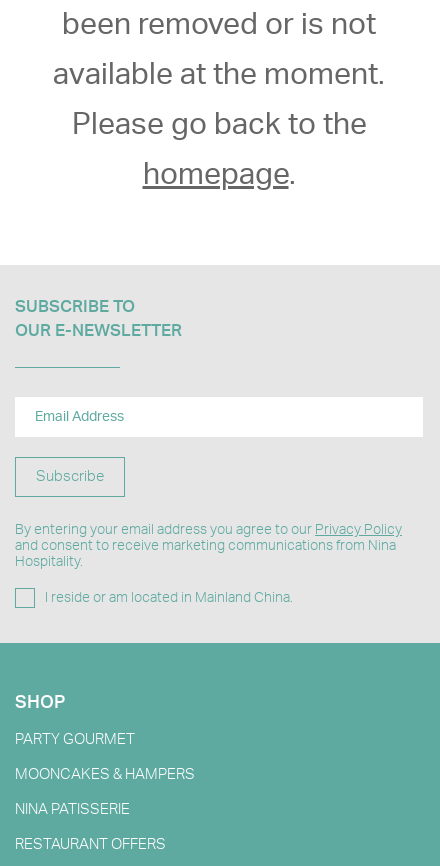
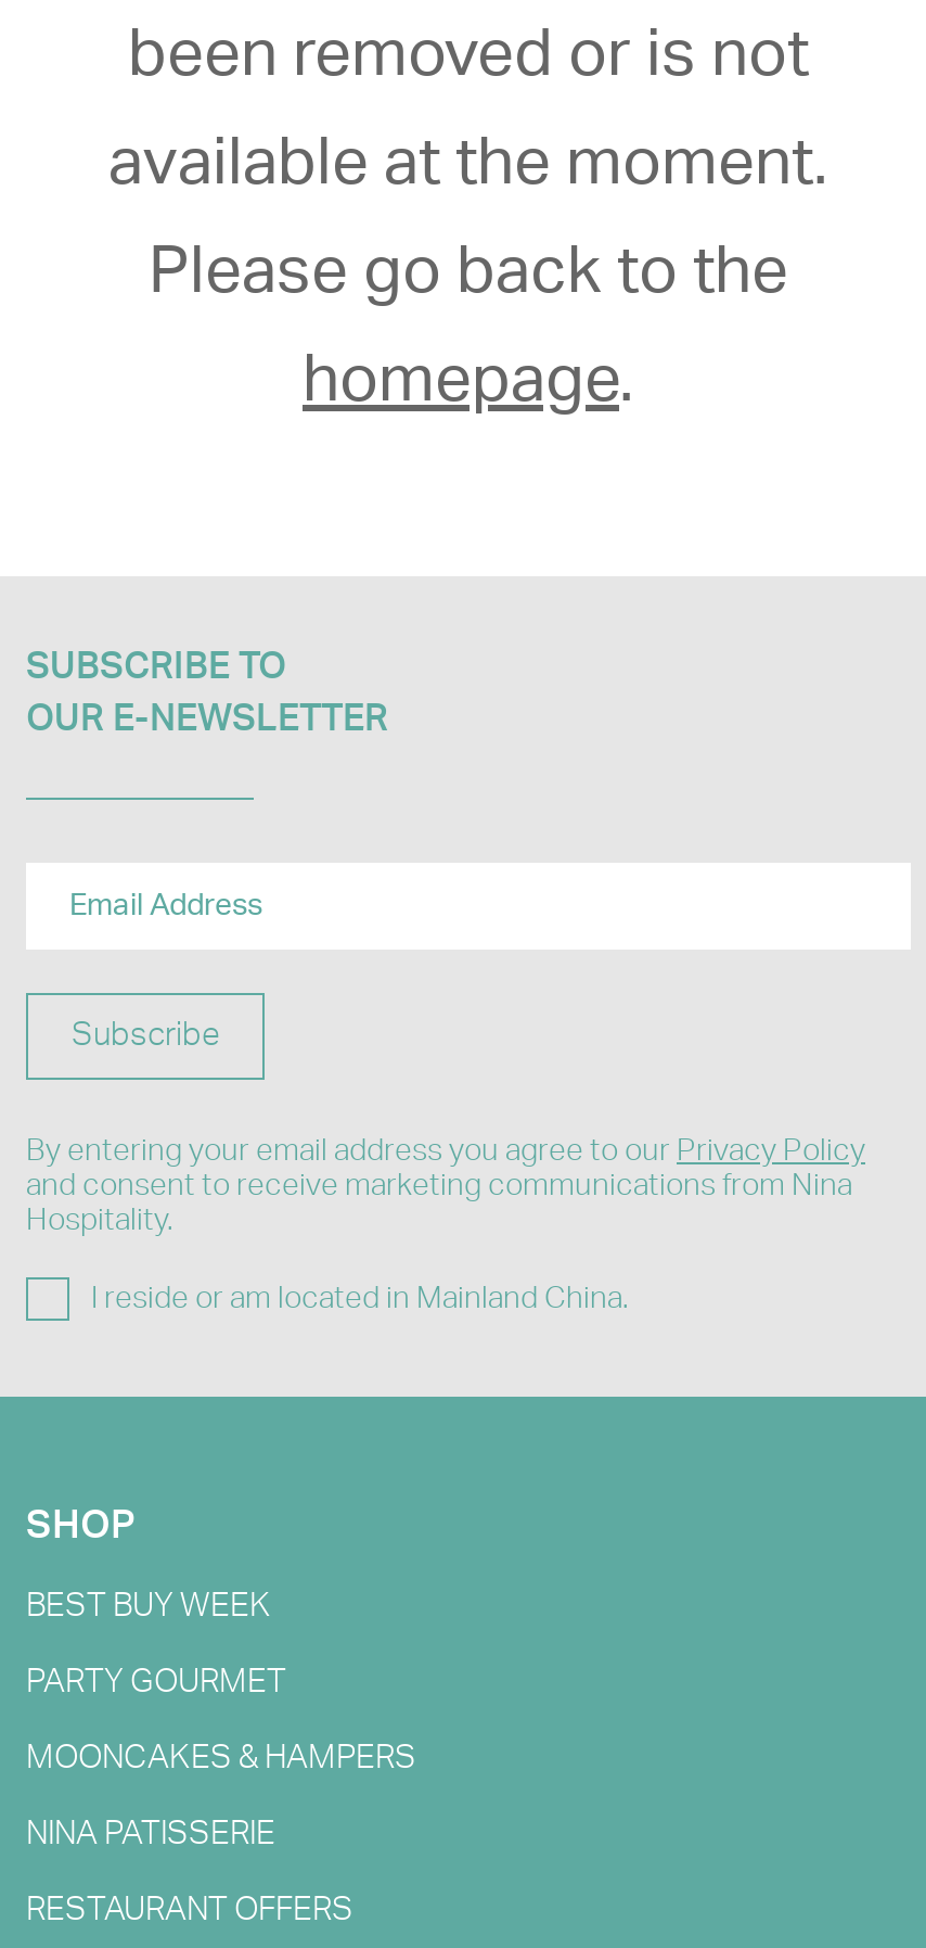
+ BEST BUY WEEK
